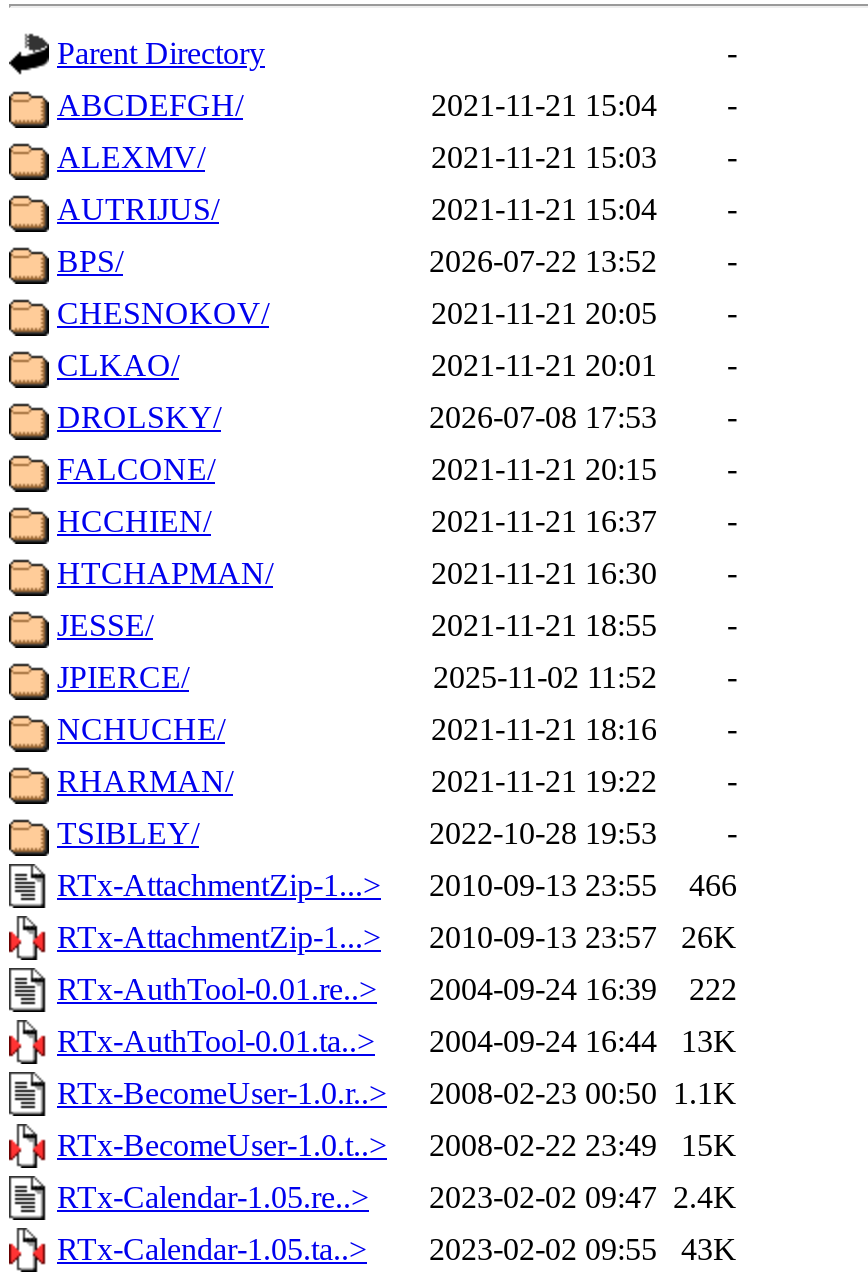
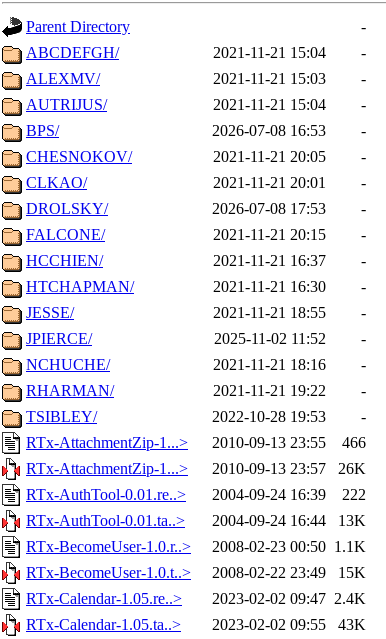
- 2026-07-22 13:52
+ 2026-07-08 16:53
